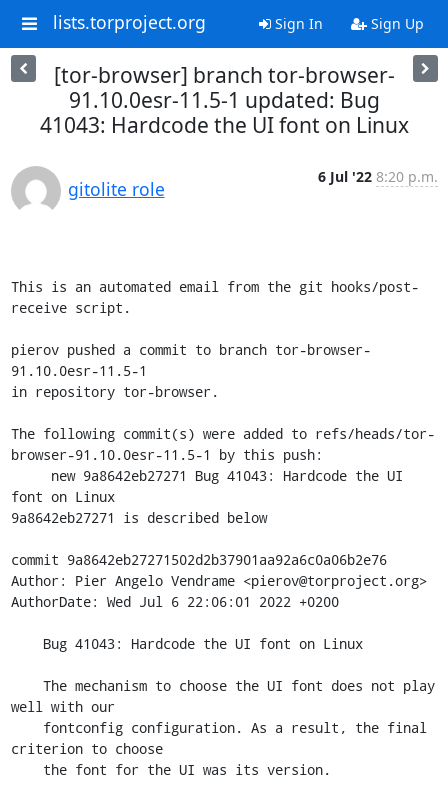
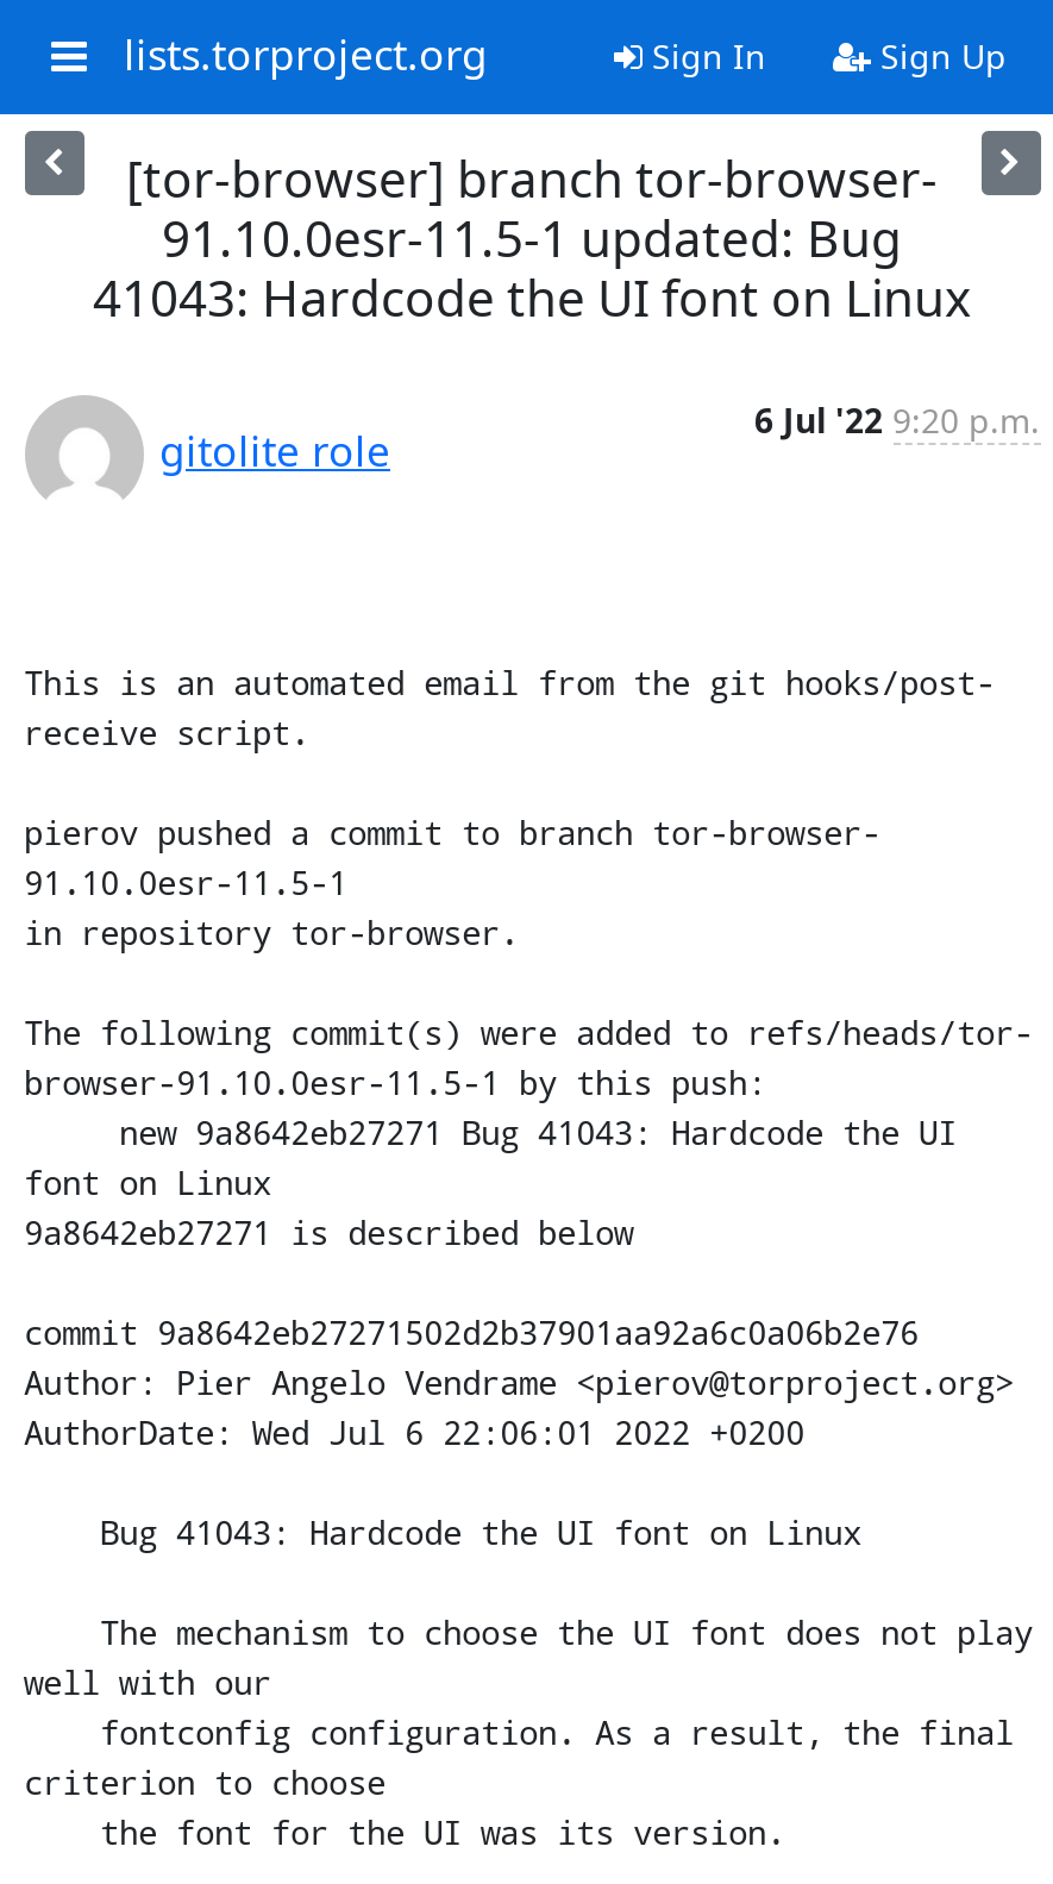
- 6 Jul '22 8:20 p.m.
+ 6 Jul '22 9:20 p.m.
